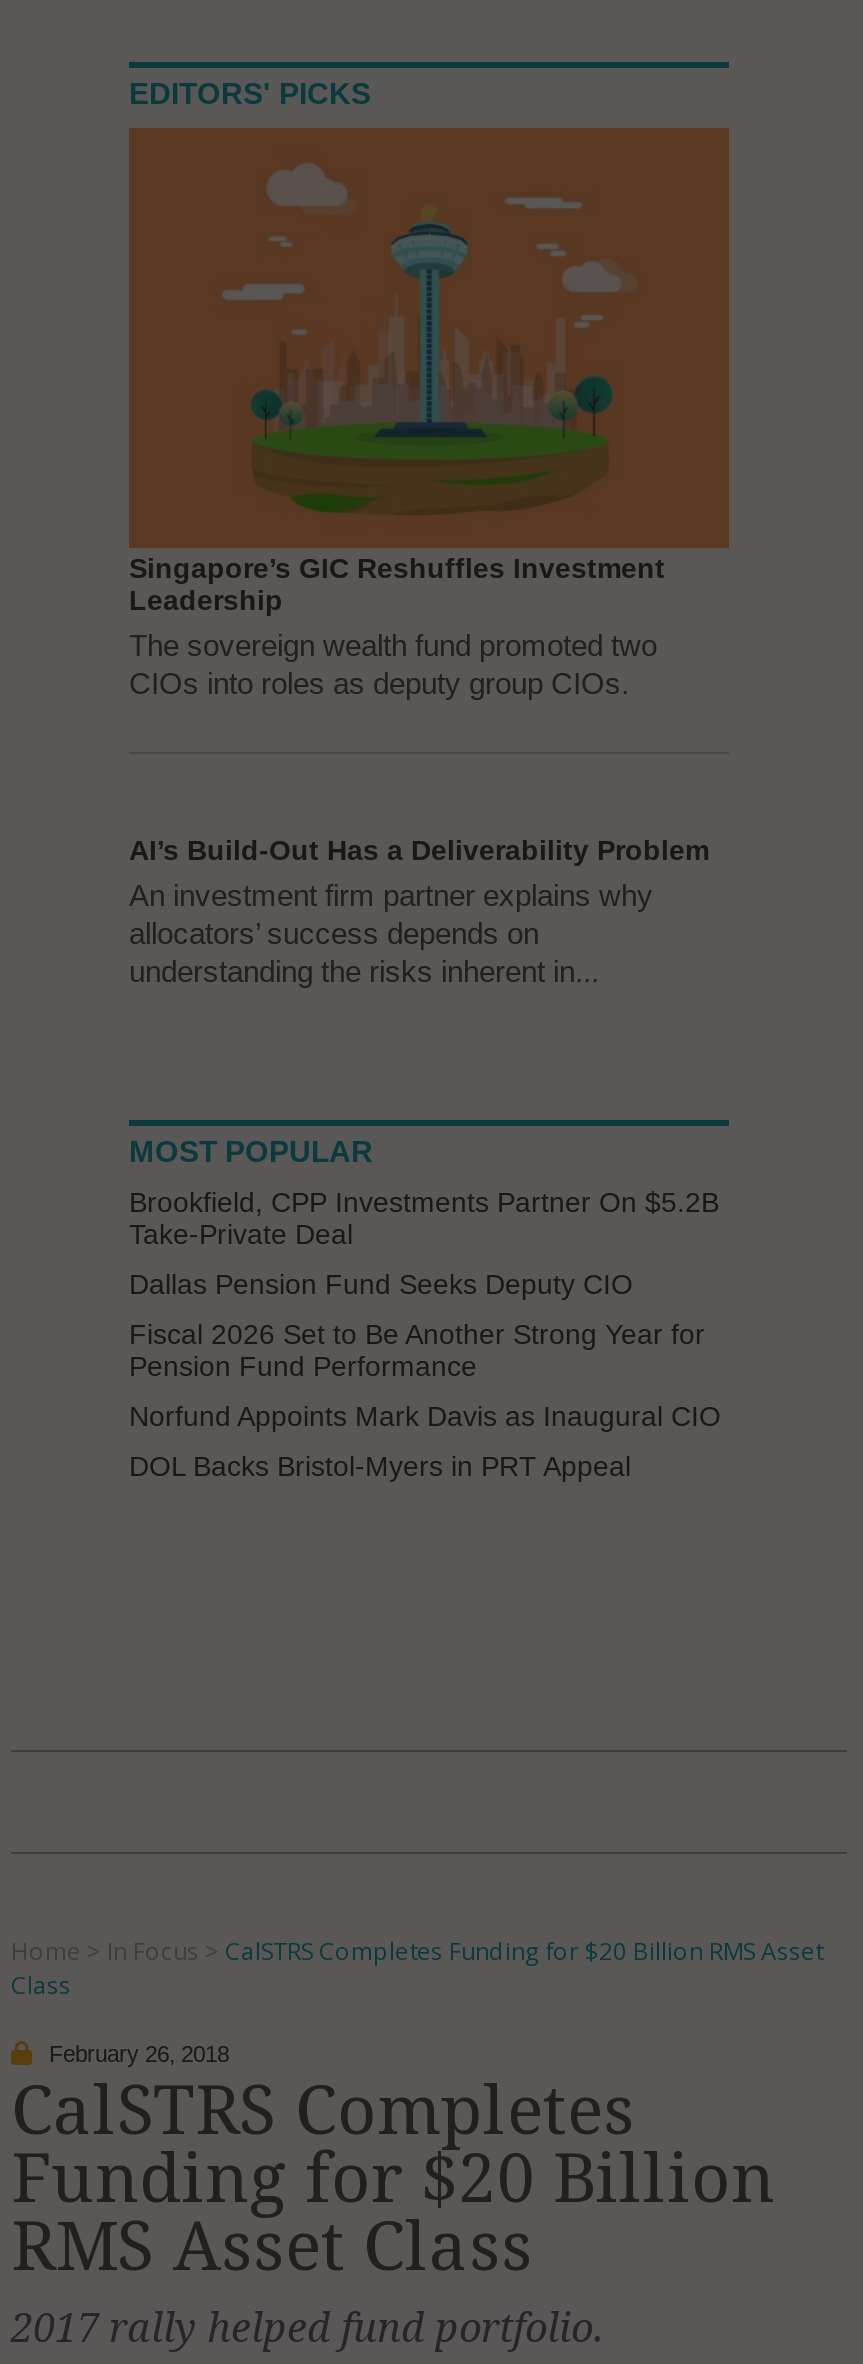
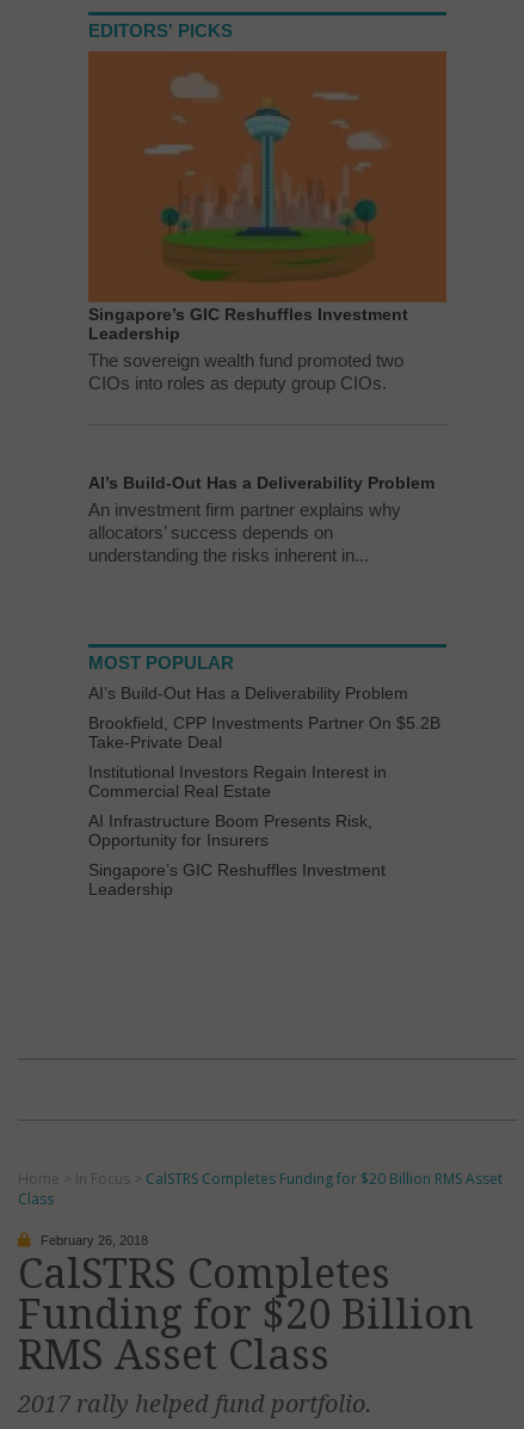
+ AI’s Build-Out Has a Deliverability Problem

- Dallas Pension Fund Seeks Deputy CIO
- Fiscal 2026 Set to Be Another Strong Year for
- Pension Fund Performance
- Norfund Appoints Mark Davis as Inaugural CIO
- DOL Backs Bristol-Myers in PRT Appeal
+ Institutional Investors Regain Interest in
+ Commercial Real Estate
+ AI Infrastructure Boom Presents Risk,
+ Opportunity for Insurers
+ Singapore’s GIC Reshuffles Investment
+ Leadership
